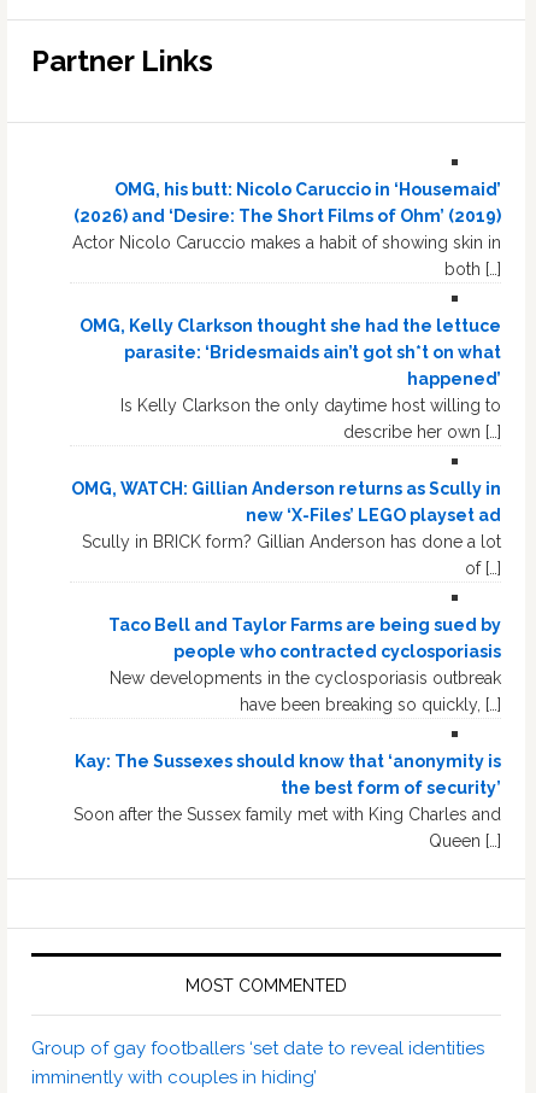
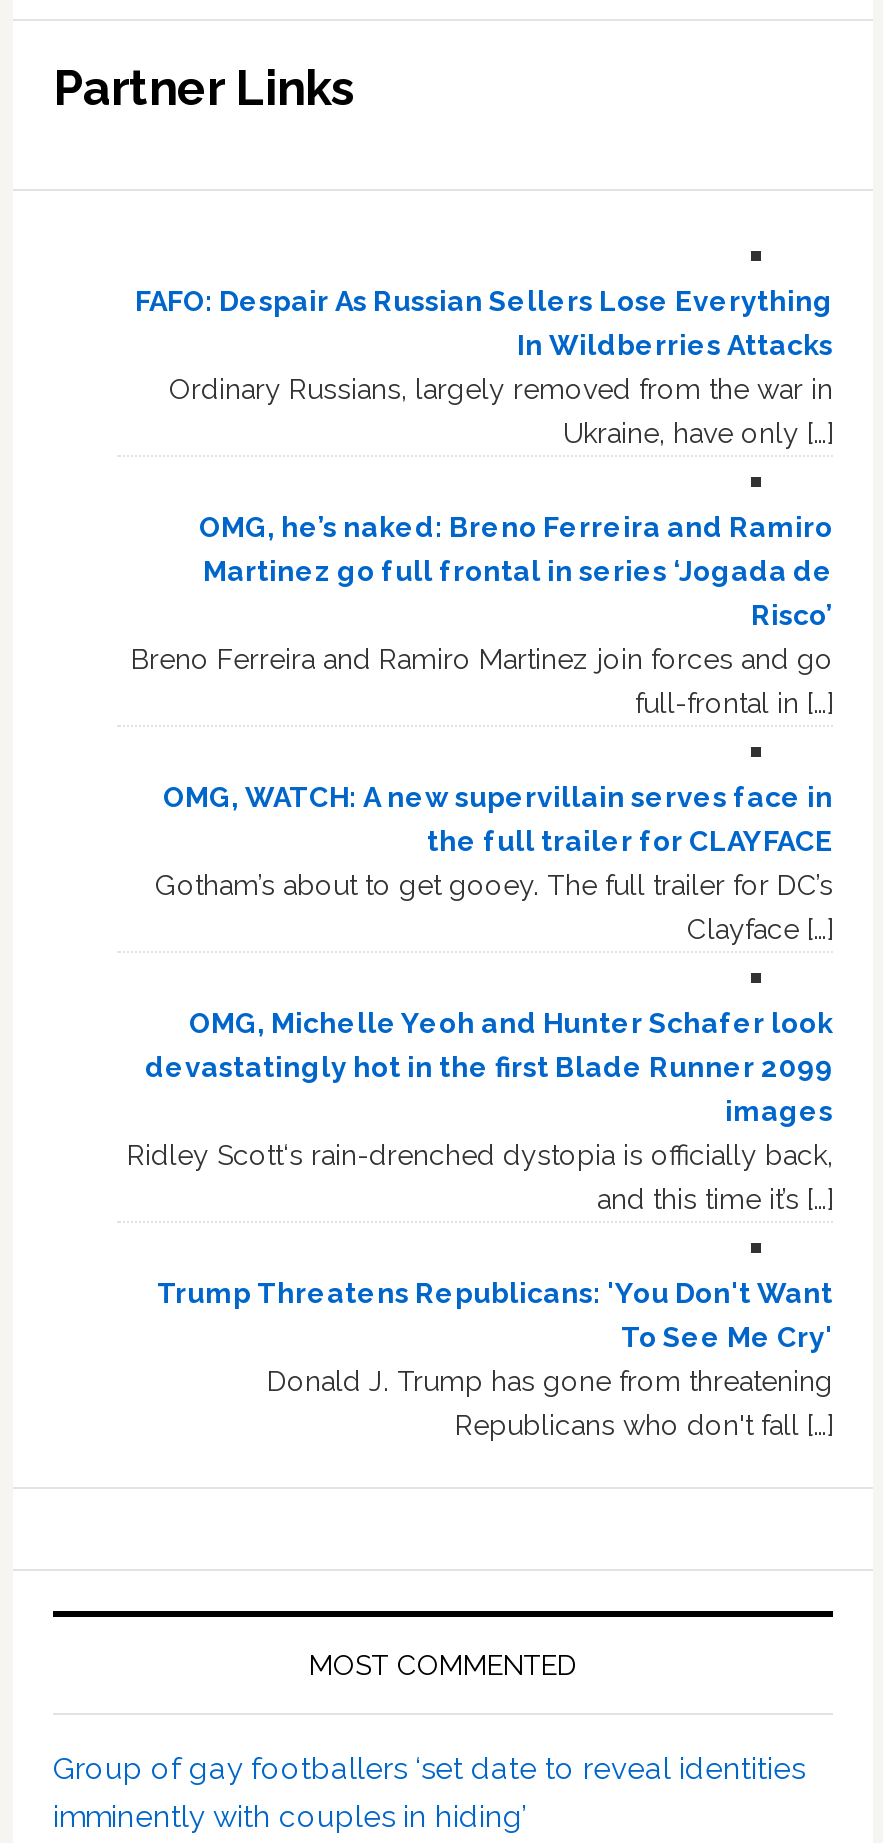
- OMG, his butt: Nicolo Caruccio in ‘Housemaid’
- (2026) and ‘Desire: The Short Films of Ohm’ (2019)
- Actor Nicolo Caruccio makes a habit of showing skin in
- both […]
+ FAFO: Despair As Russian Sellers Lose Everything
+ In Wildberries Attacks
+ Ordinary Russians, largely removed from the war in
+ Ukraine, have only […]

- OMG, Kelly Clarkson thought she had the lettuce
- parasite: ‘Bridesmaids ain’t got sh*t on what
- happened’
- Is Kelly Clarkson the only daytime host willing to
- describe her own […]
+ OMG, he’s naked: Breno Ferreira and Ramiro
+ Martinez go full frontal in series ‘Jogada de
+ Risco’
+ Breno Ferreira and Ramiro Martinez join forces and go
+ full-frontal in […]

- OMG, WATCH: Gillian Anderson returns as Scully in
- new ‘X-Files’ LEGO playset ad
- Scully in BRICK form? Gillian Anderson has done a lot
- of […]
+ OMG, WATCH: A new supervillain serves face in
+ the full trailer for CLAYFACE
+ Gotham’s about to get gooey. The full trailer for DC’s
+ Clayface […]

- Taco Bell and Taylor Farms are being sued by
- people who contracted cyclosporiasis
- New developments in the cyclosporiasis outbreak
- have been breaking so quickly, […]
+ OMG, Michelle Yeoh and Hunter Schafer look
+ devastatingly hot in the first Blade Runner 2099
+ images
+ Ridley Scott‘s rain-drenched dystopia is officially back,
+ and this time it’s […]

- Kay: The Sussexes should know that ‘anonymity is
- the best form of security’
- Soon after the Sussex family met with King Charles and
- Queen […]
+ Trump Threatens Republicans: 'You Don't Want
+ To See Me Cry'
+ Donald J. Trump has gone from threatening
+ Republicans who don't fall […]
